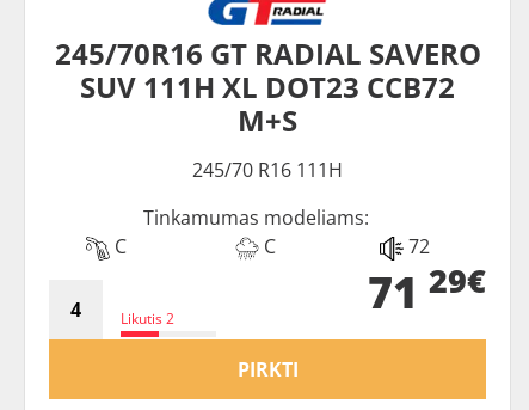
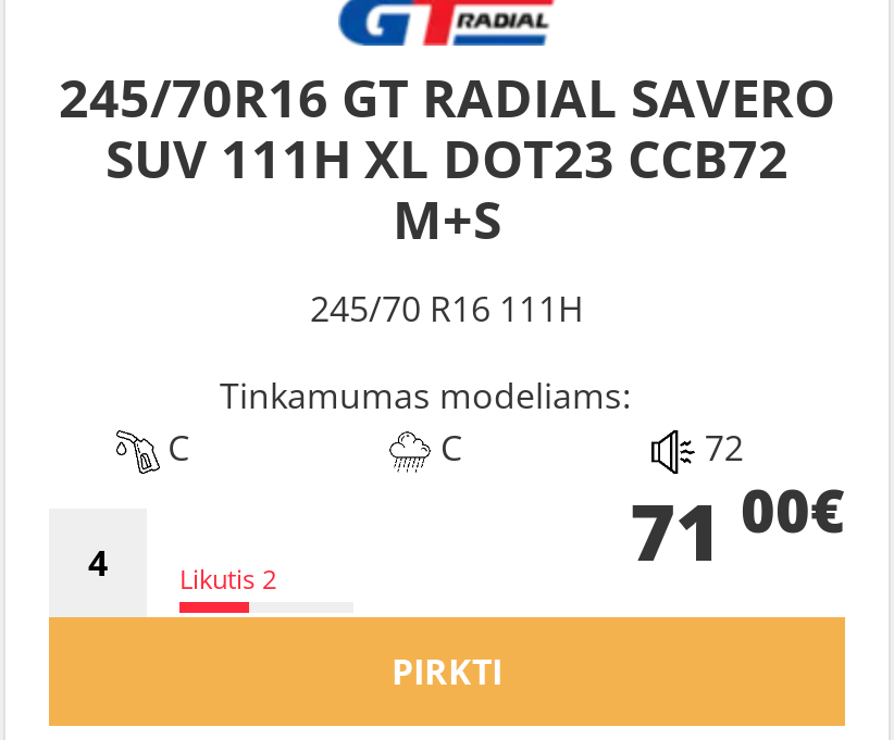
- 71 29€
+ 71 00€
